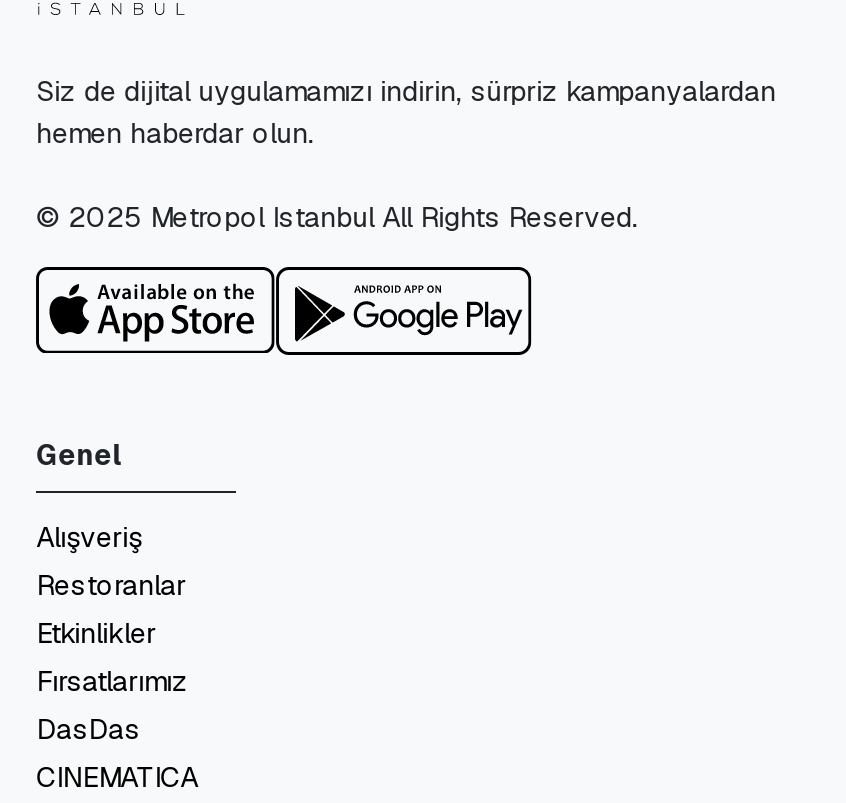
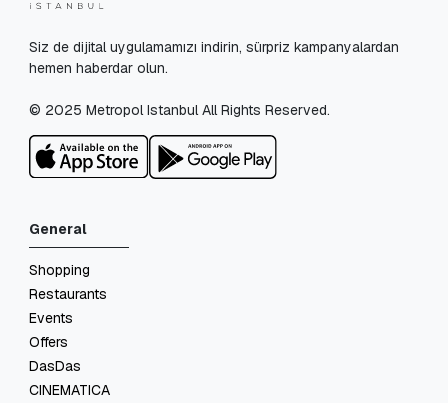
- Genel
+ General

- Alışveriş
- Restoranlar
- Etkinlikler
- Fırsatlarımız
+ Shopping
+ Restaurants
+ Events
+ Offers
